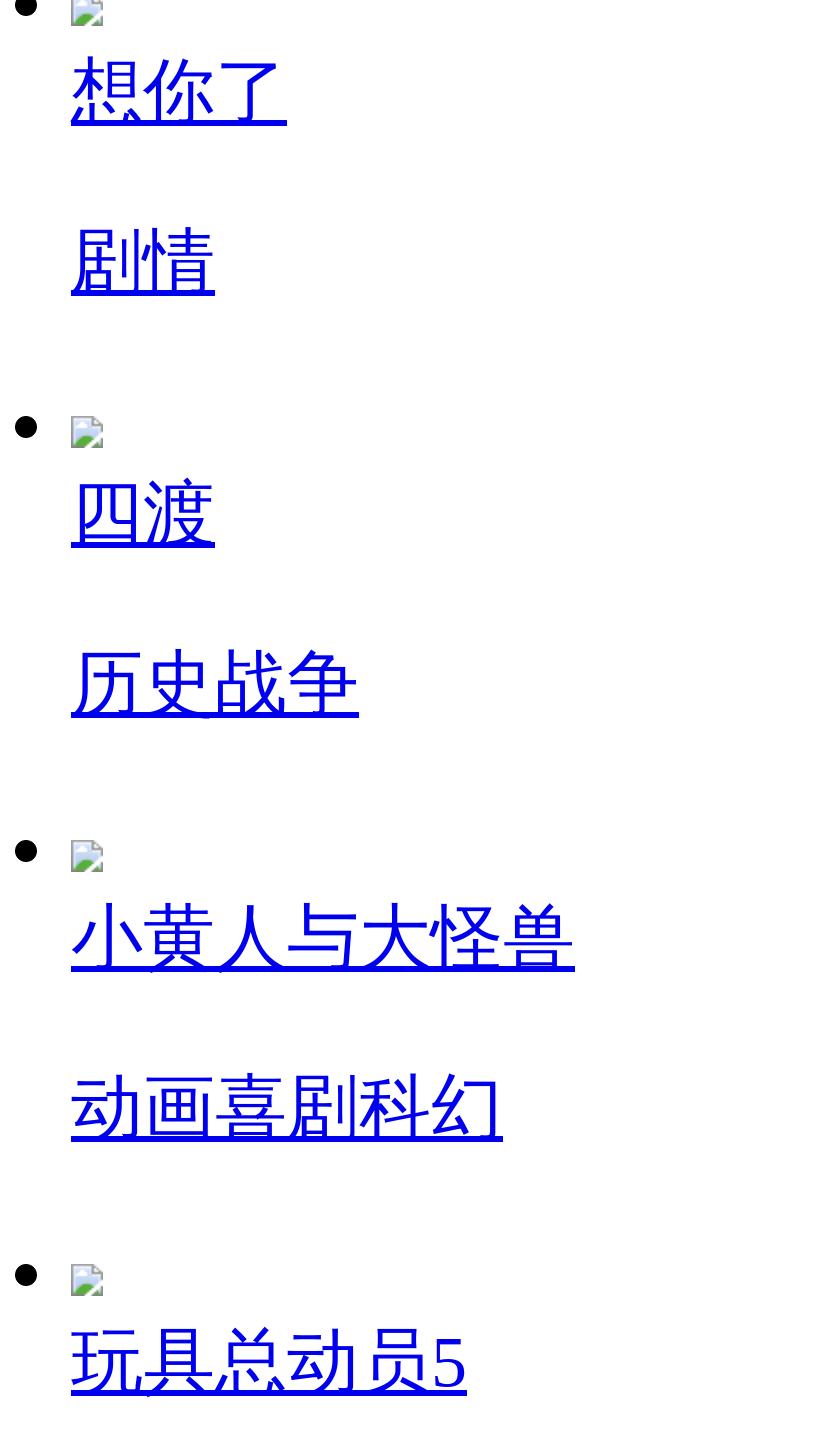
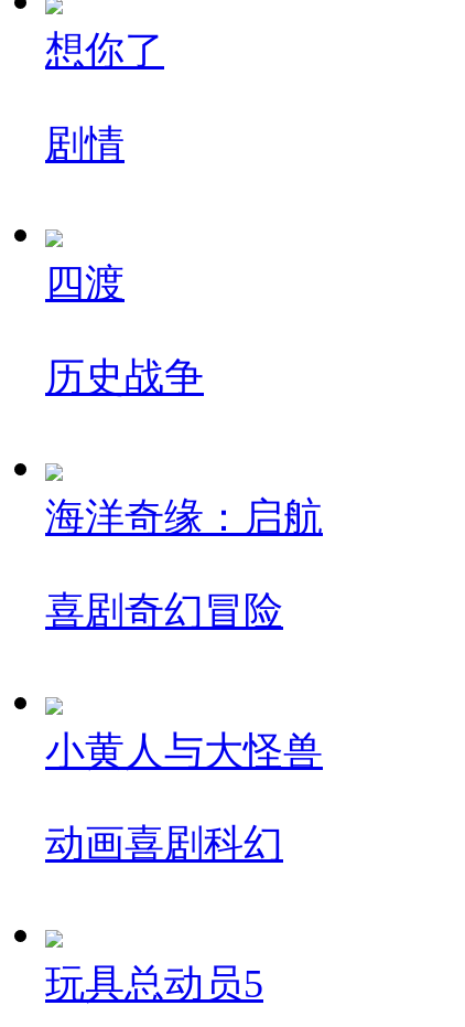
+ 海洋奇缘：启航
+ 喜剧奇幻冒险
